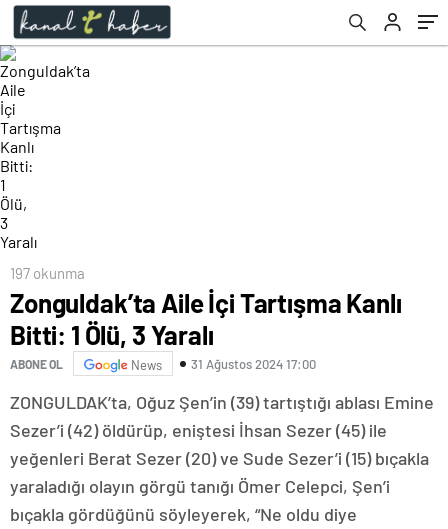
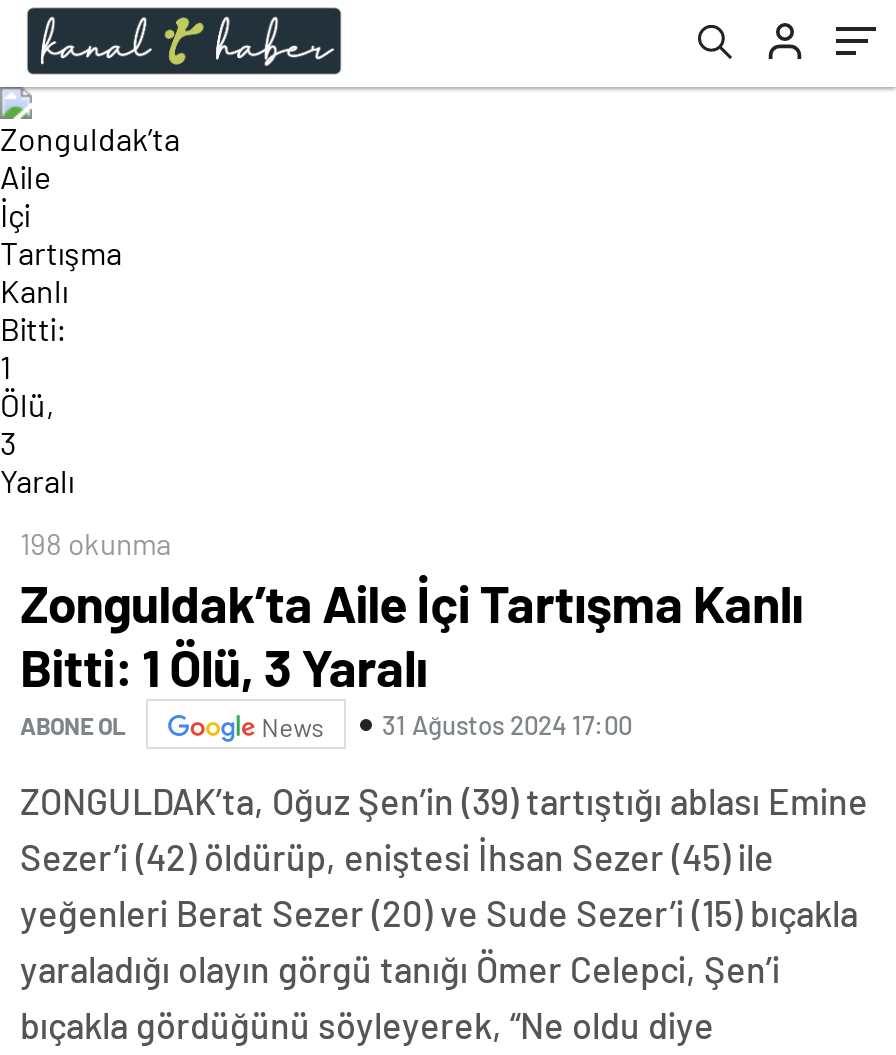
- 197 okunma
+ 198 okunma
